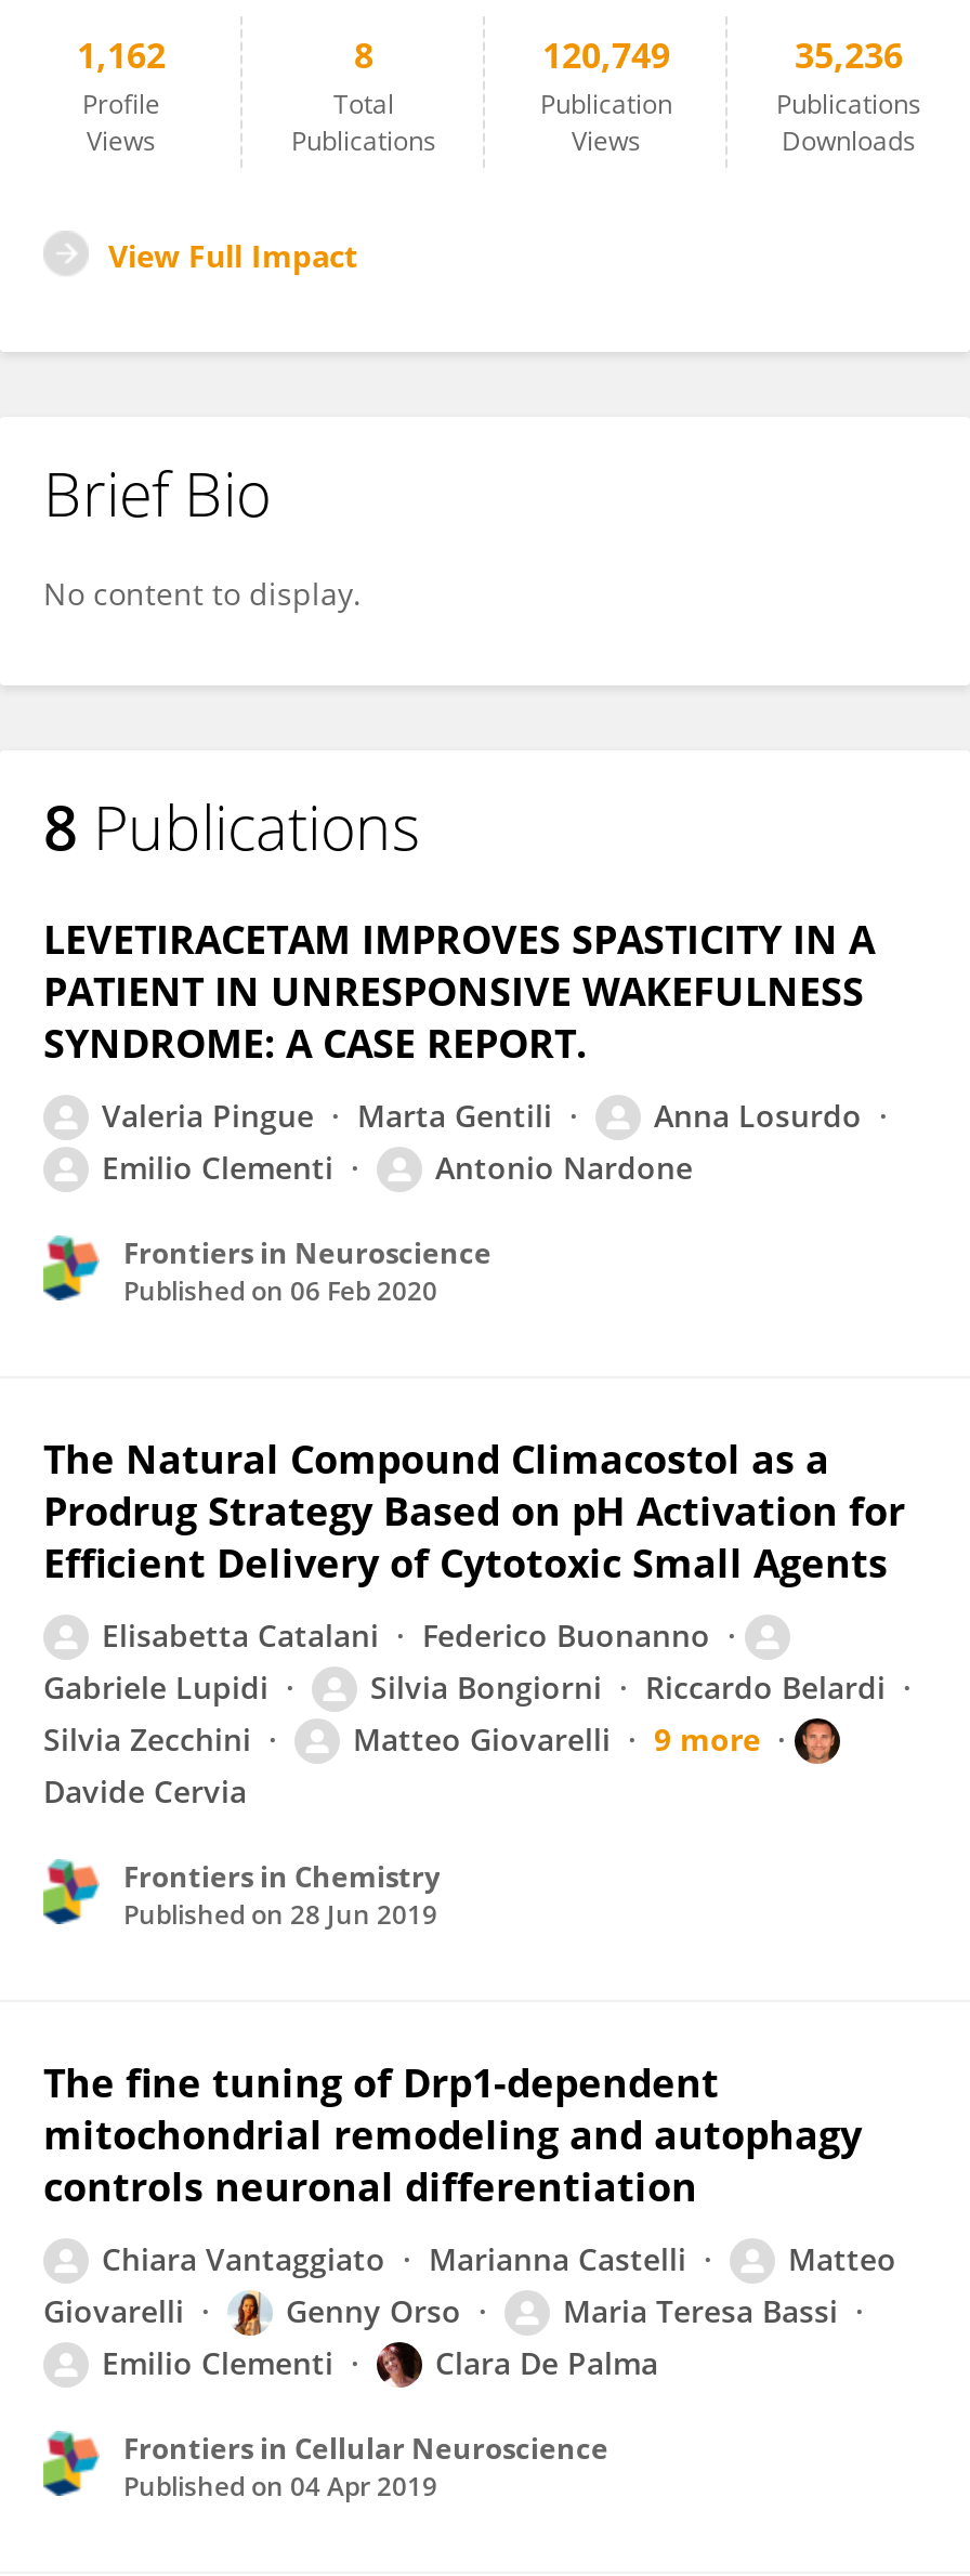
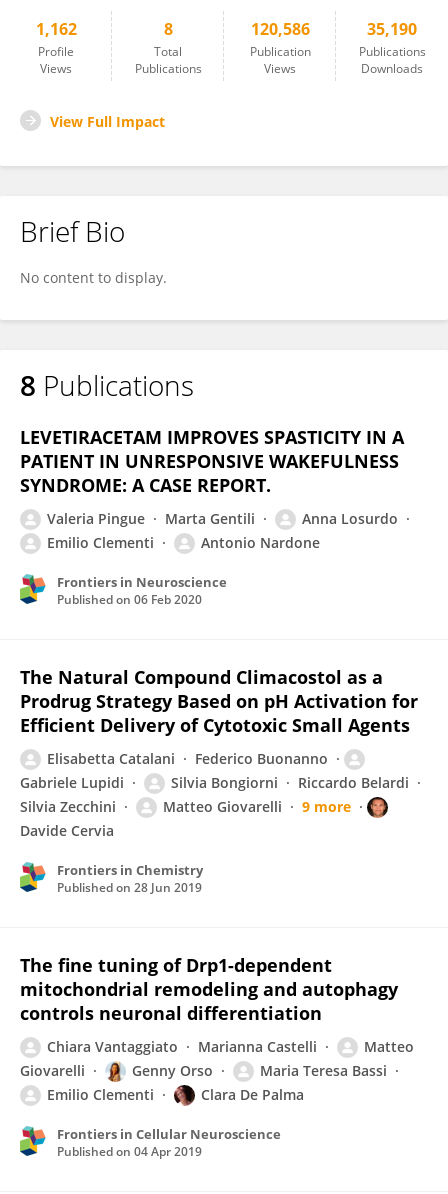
- 120,749
+ 120,586

- 35,236
+ 35,190
